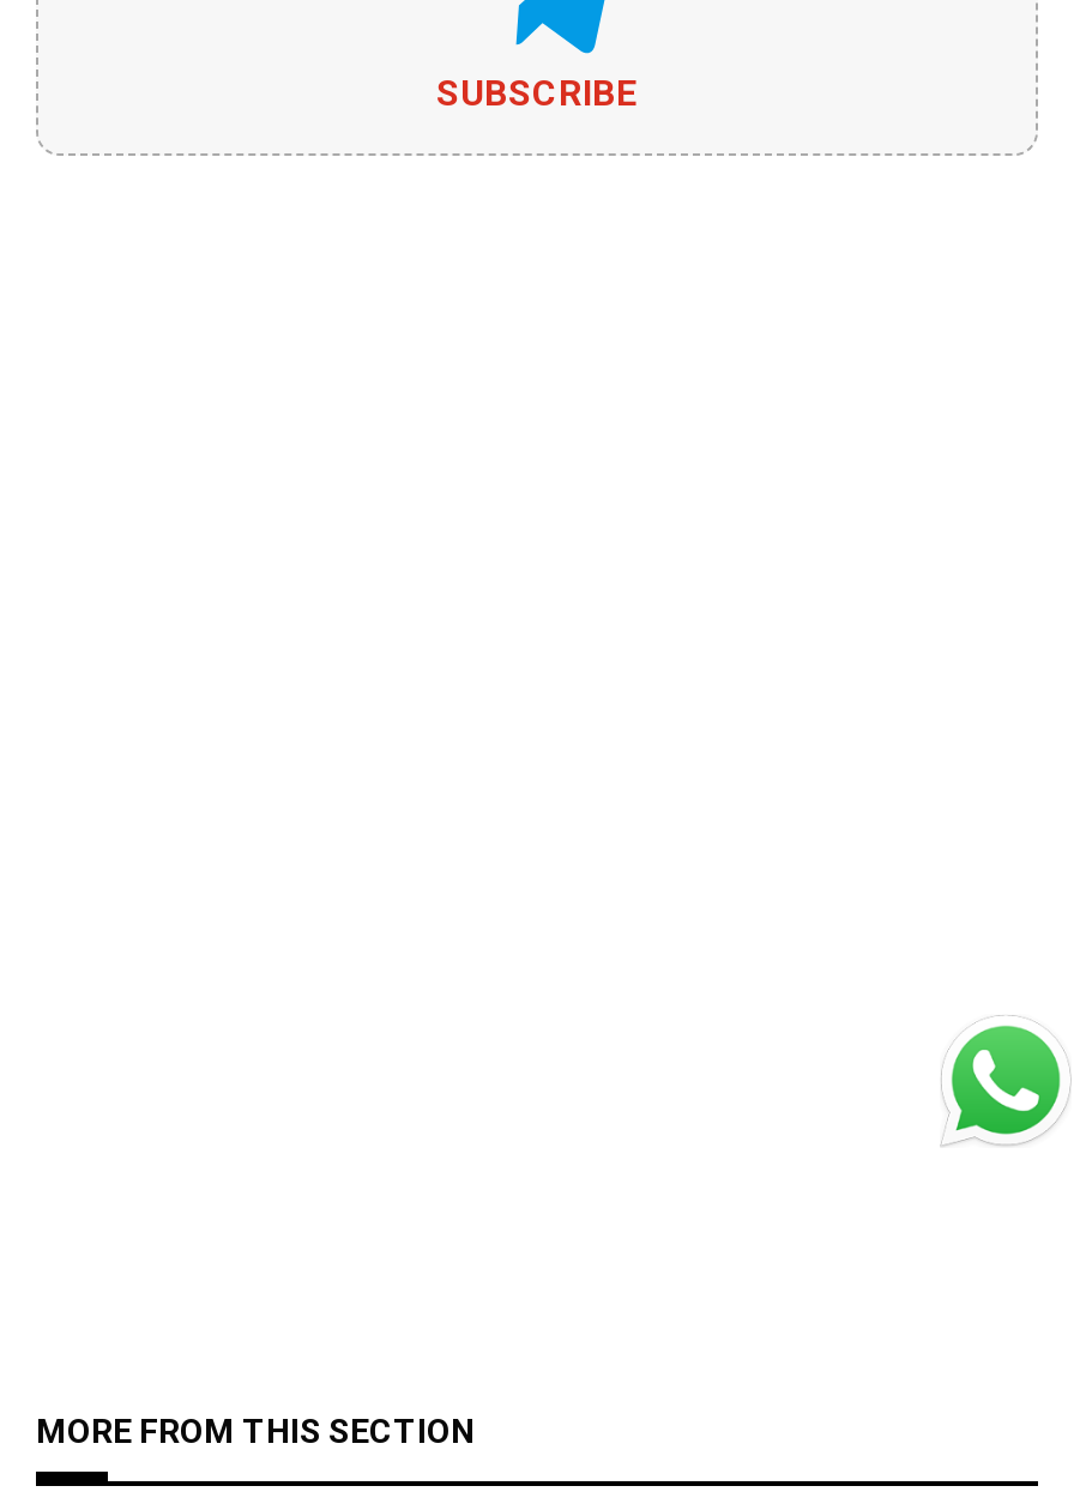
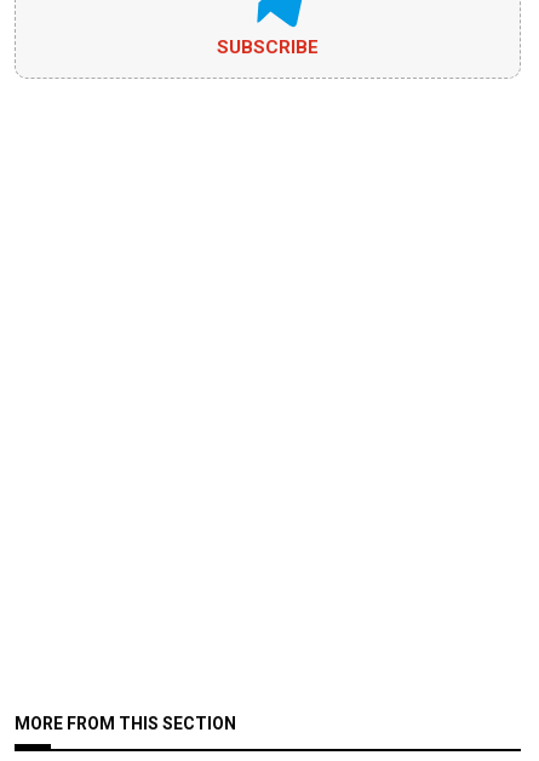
- [image]
